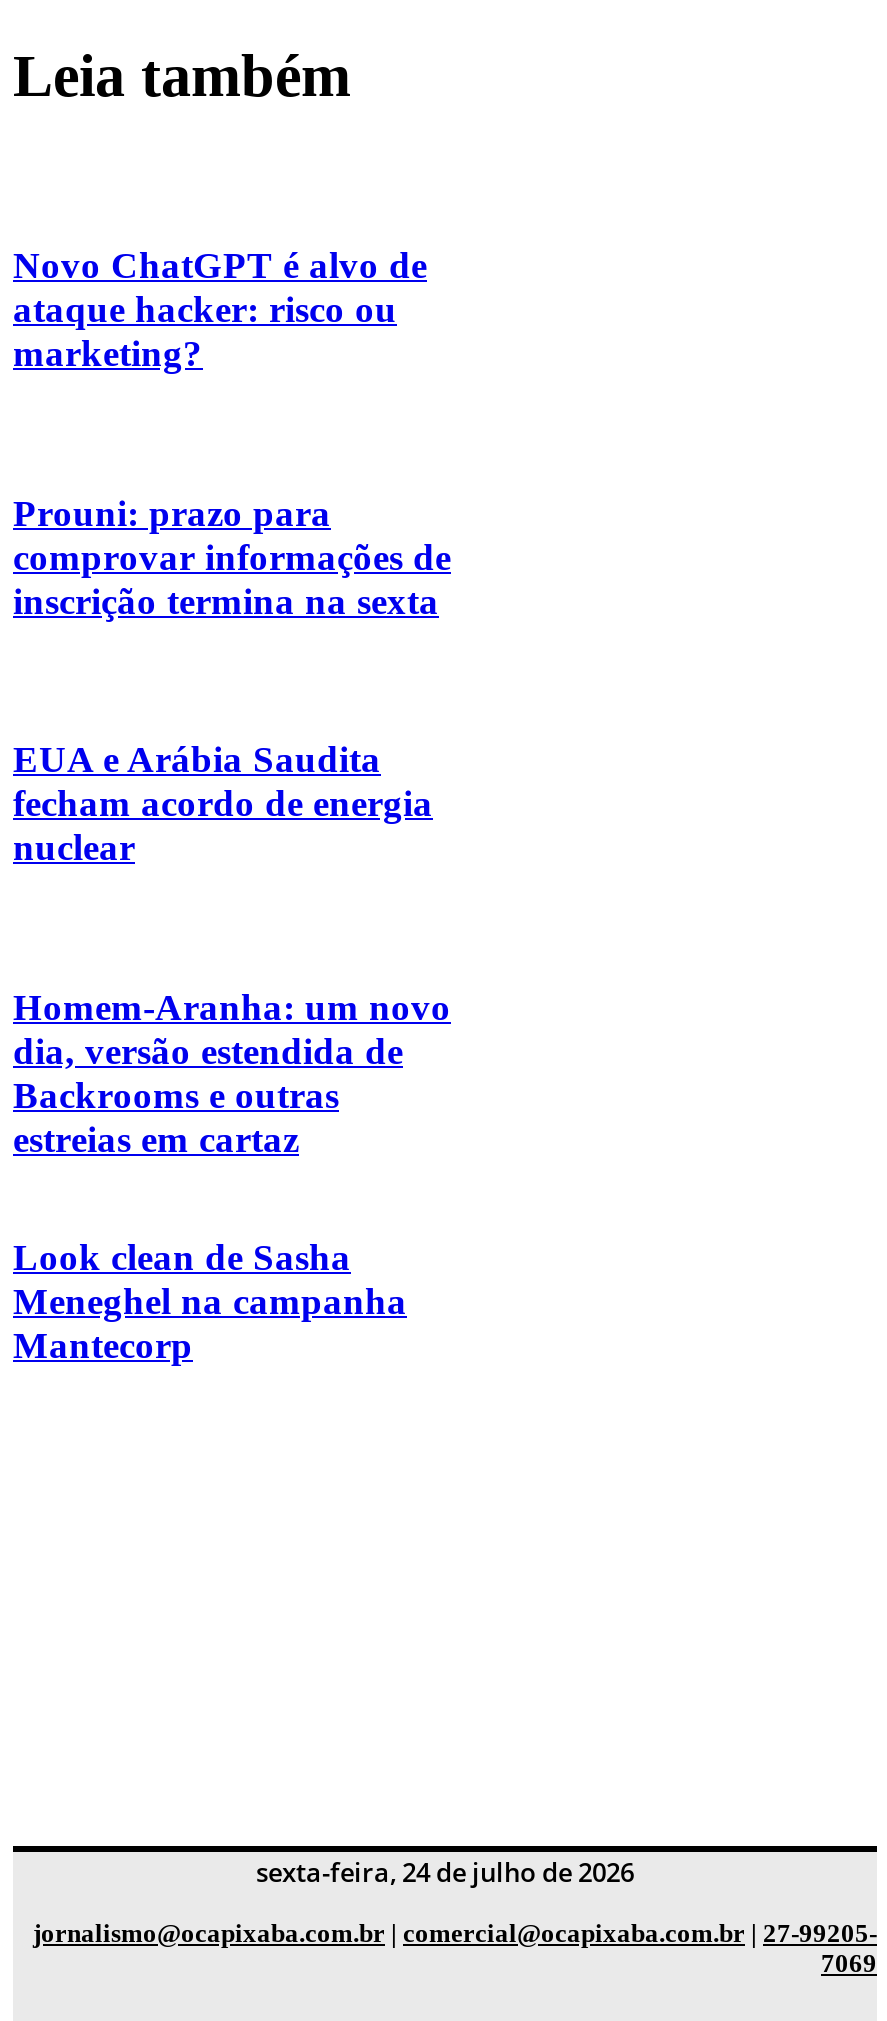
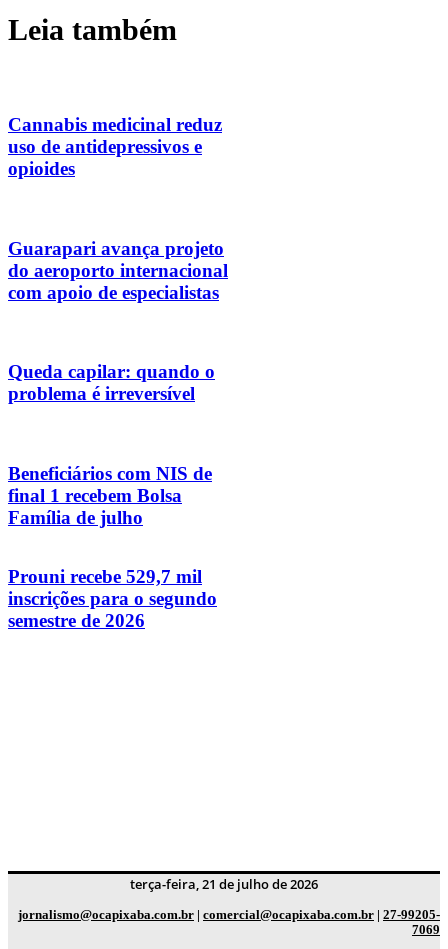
- Novo ChatGPT é alvo de
- ataque hacker: risco ou
- marketing?
+ Cannabis medicinal reduz
+ uso de antidepressivos e
+ opioides

- Prouni: prazo para
- comprovar informações de
- inscrição termina na sexta
+ Guarapari avança projeto
+ do aeroporto internacional
+ com apoio de especialistas

- EUA e Arábia Saudita
- fecham acordo de energia
- nuclear
+ Queda capilar: quando o
+ problema é irreversível

- Homem-Aranha: um novo
- dia, versão estendida de
- Backrooms e outras
- estreias em cartaz
+ Beneficiários com NIS de
+ final 1 recebem Bolsa
+ Família de julho

- Look clean de Sasha
- Meneghel na campanha
- Mantecorp
+ Prouni recebe 529,7 mil
+ inscrições para o segundo
+ semestre de 2026

- sexta-feira, 24 de julho de 2026
+ terça-feira, 21 de julho de 2026
